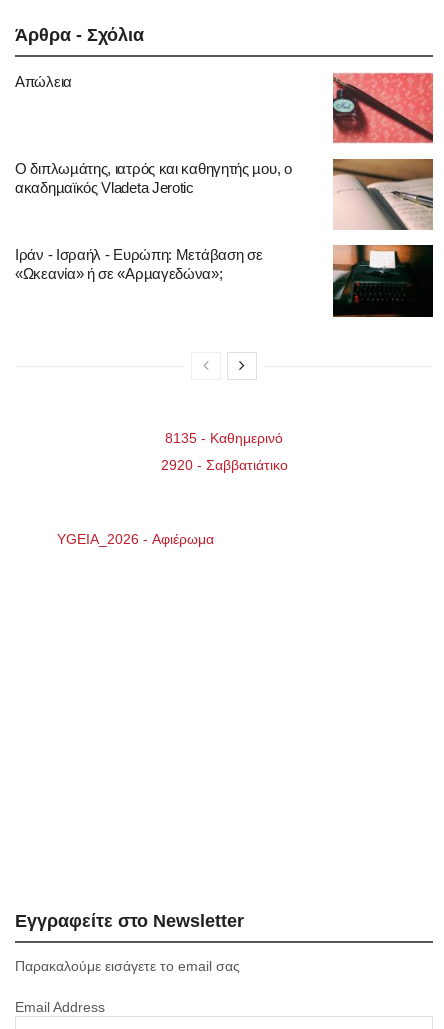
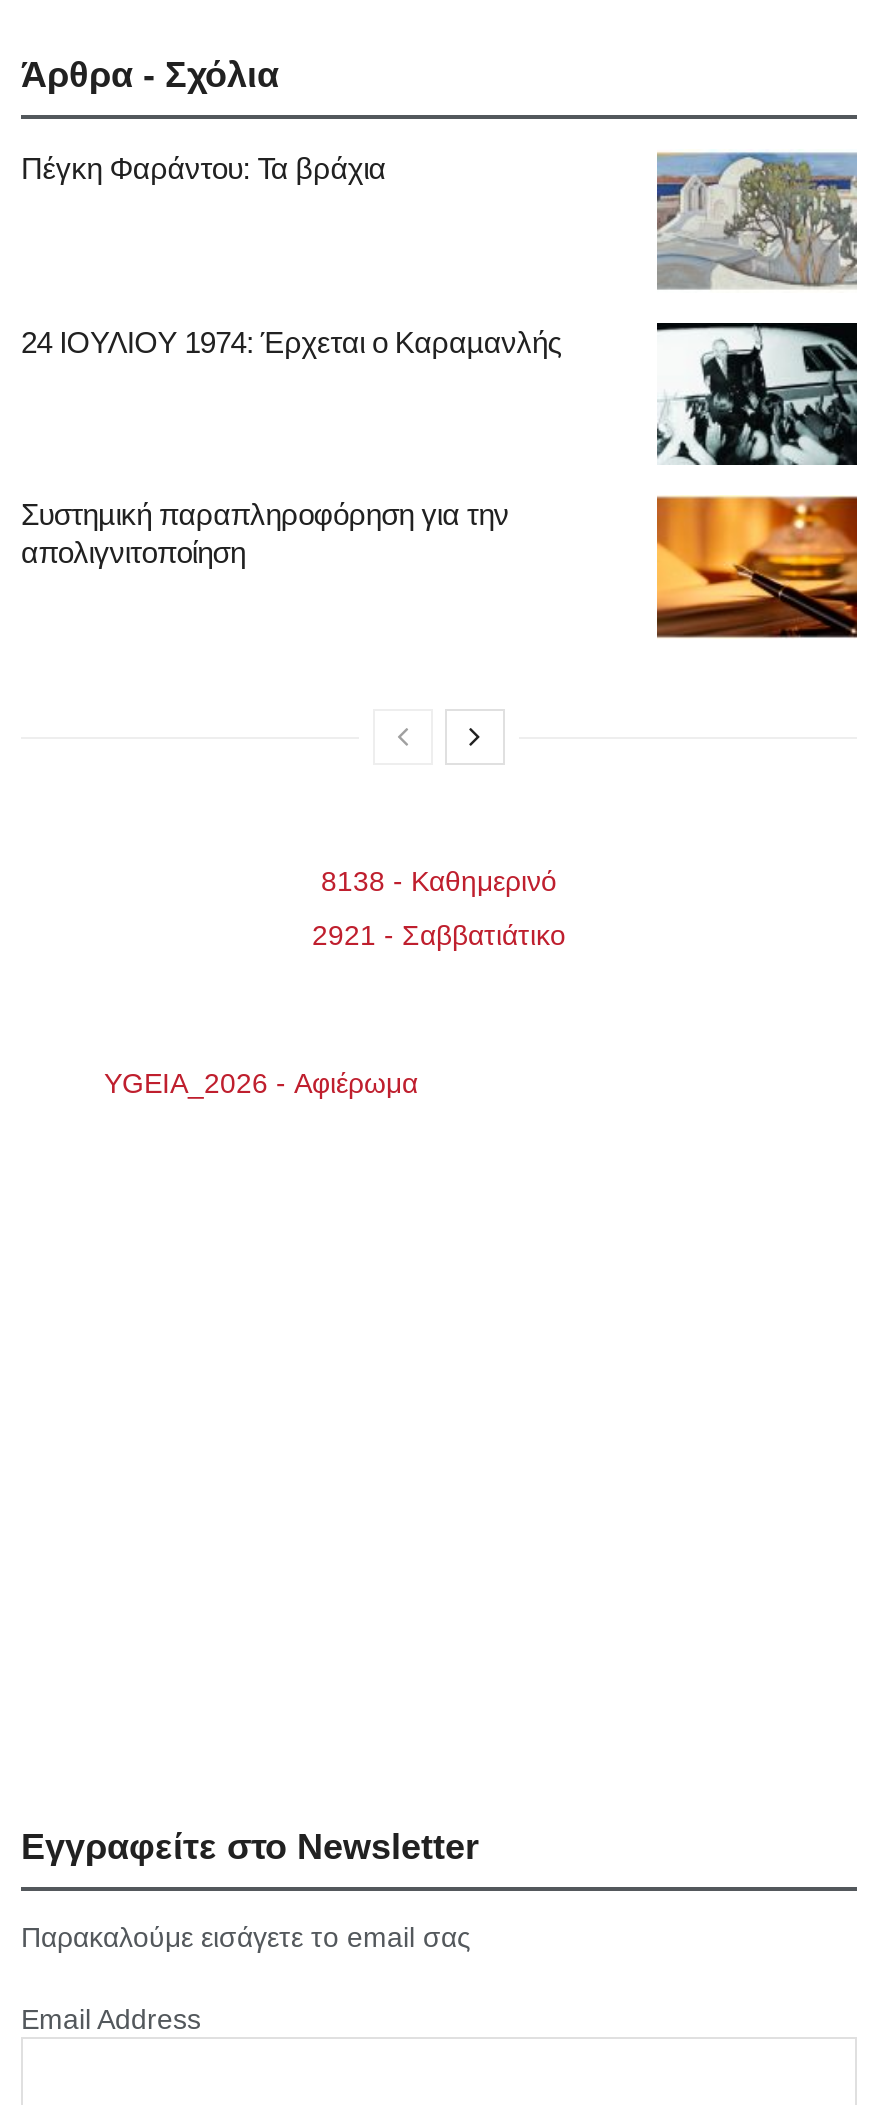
- Απώλεια
+ Πέγκη Φαράντου: Τα βράχια

- [image]
+ [image]

- Ο διπλωµάτης, ιατρός και καθηγητής µου, ο
- ακαδηµαϊκός Vladeta Jerotic
+ 24 ΙΟΥΛΙΟΥ 1974: Έρχεται ο Καραµανλής

- [image]
+ [image]

- Ιράν - Ισραήλ - Ευρώπη: Μετάβαση σε
- «Ωκεανία» ή σε «Αρµαγεδώνα»;
+ Συστηµική παραπληροφόρηση για την
+ απολιγνιτοποίηση

- [image]
+ [image]

- 8135 - Καθημερινό
+ 8138 - Καθημερινό

- 2920 - Σαββατιάτικo
+ 2921 - Σαββατιάτικo
